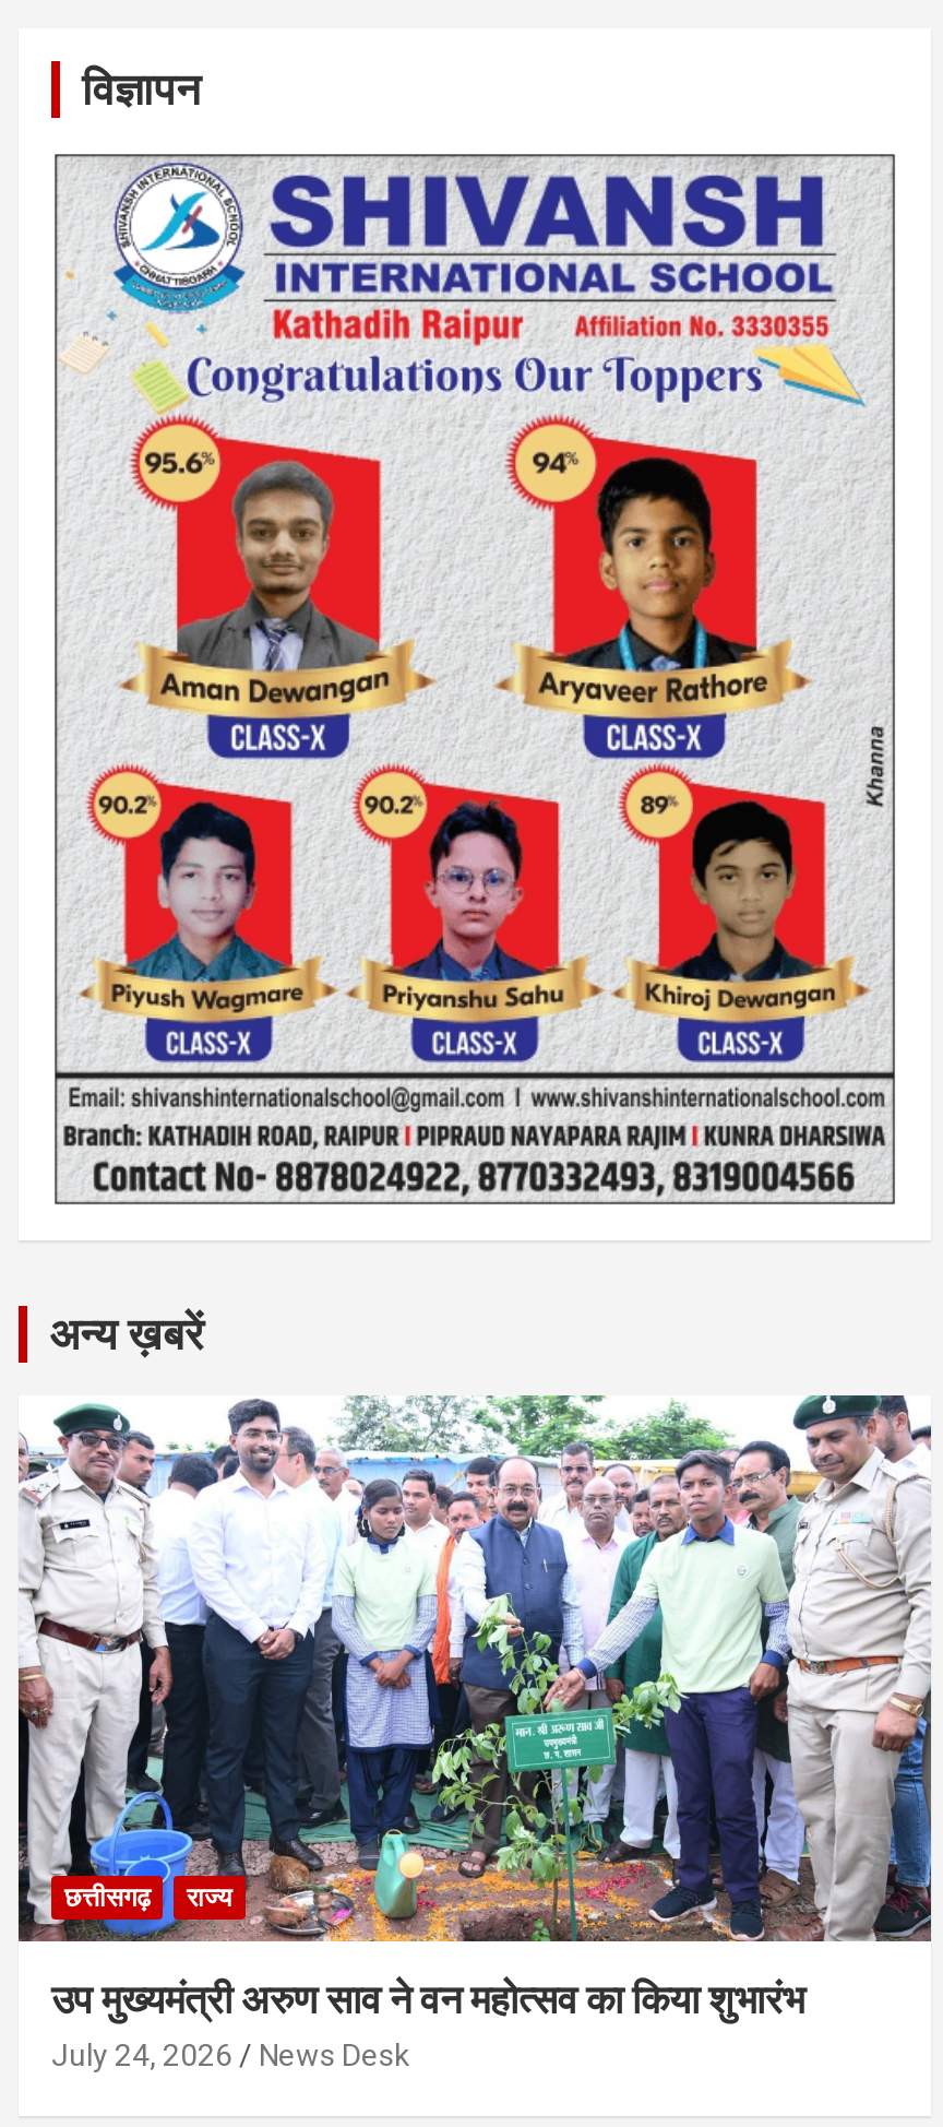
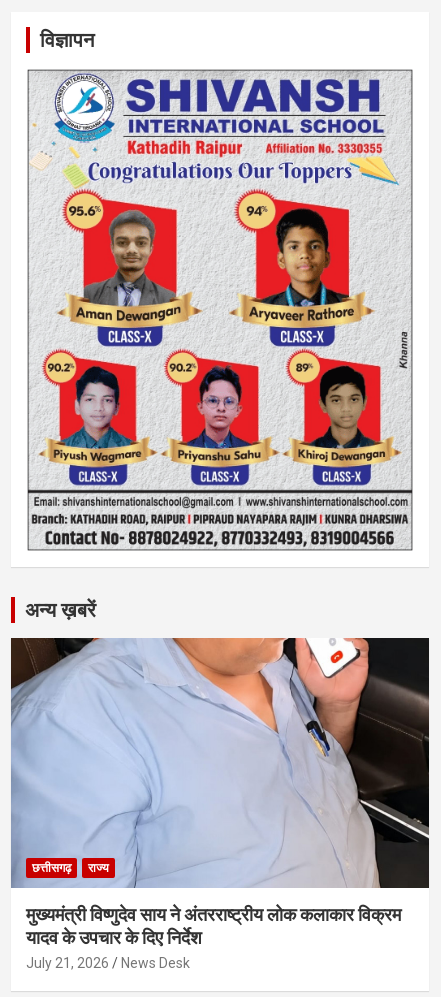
- [image]
- उप मुख्यमंत्री अरुण साव ने वन महोत्सव का किया शुभारंभ
- July 24, 2026
+ [image]
+ मुख्यमंत्री विष्णुदेव साय ने अंतरराष्ट्रीय लोक कलाकार विक्रम
+ यादव के उपचार के दिए निर्देश
+ July 21, 2026
